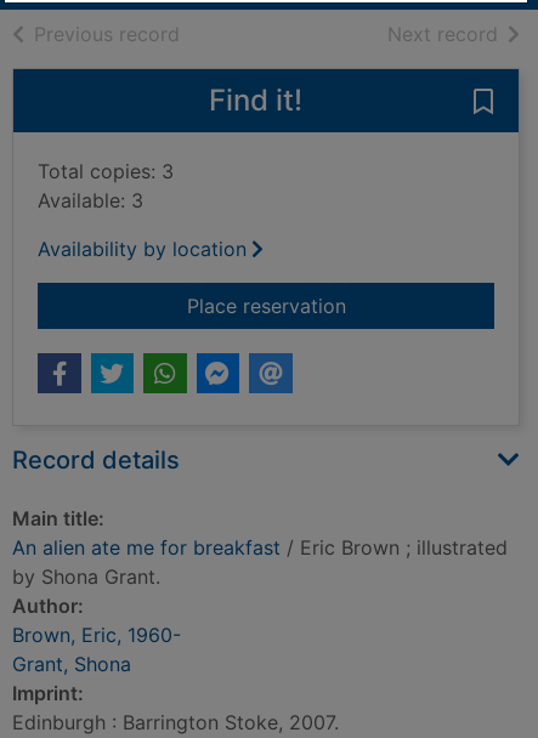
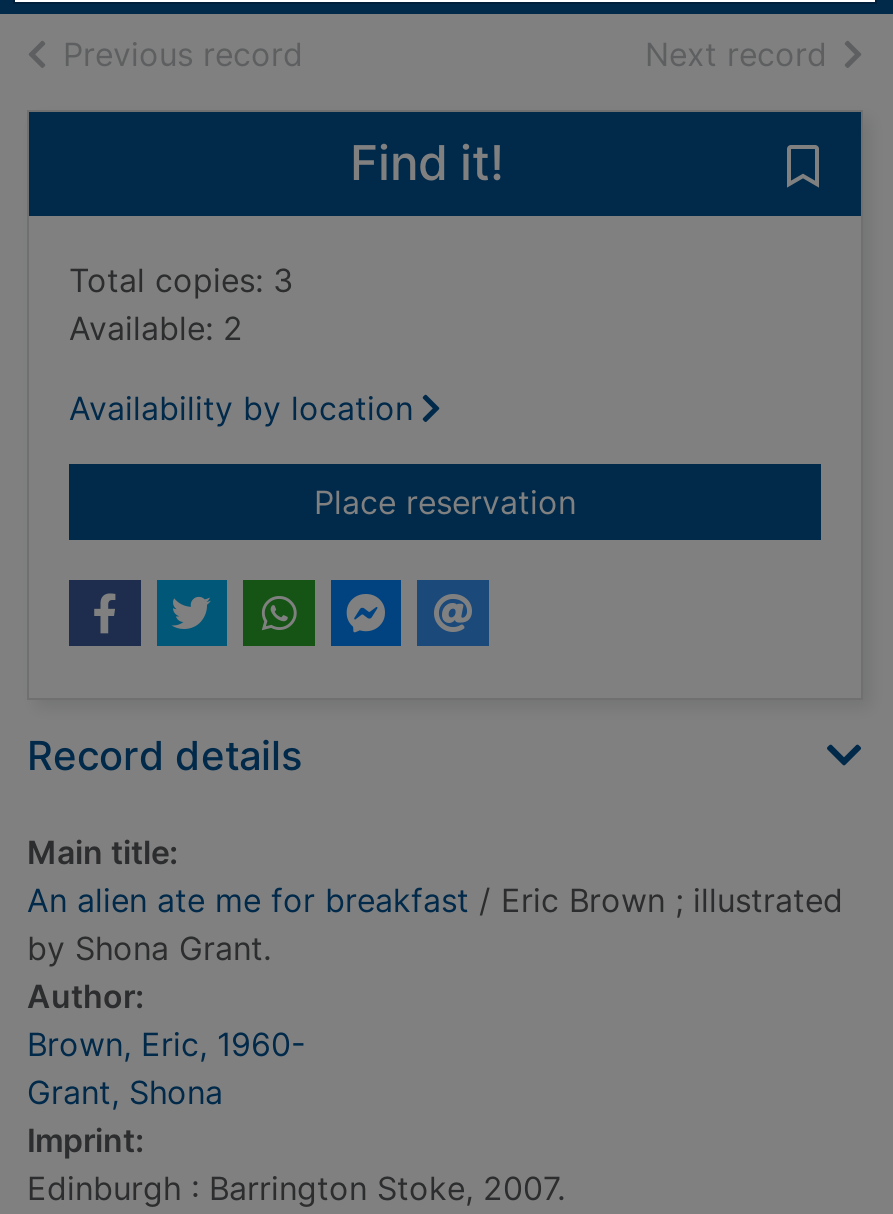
- Available: 3
+ Available: 2
